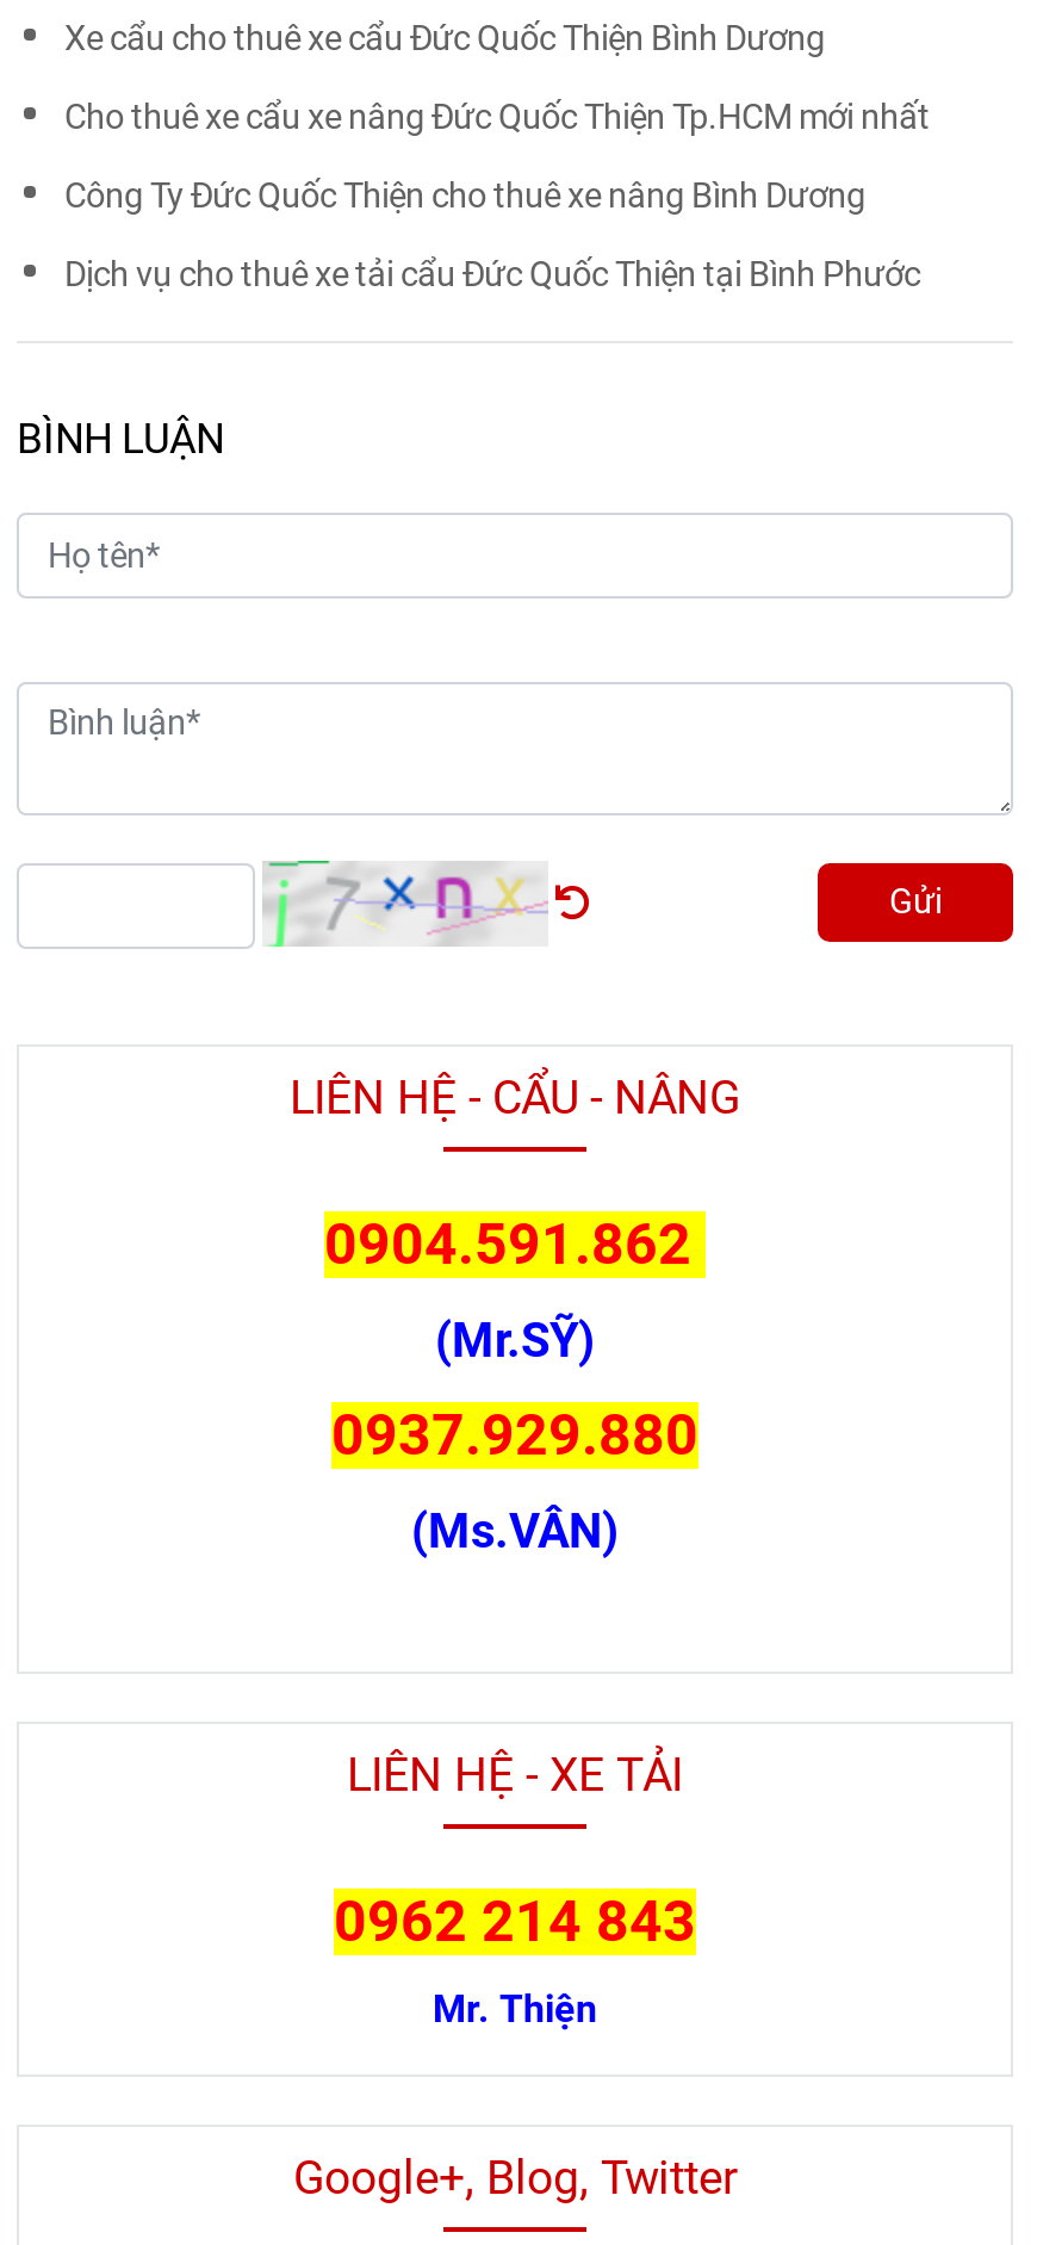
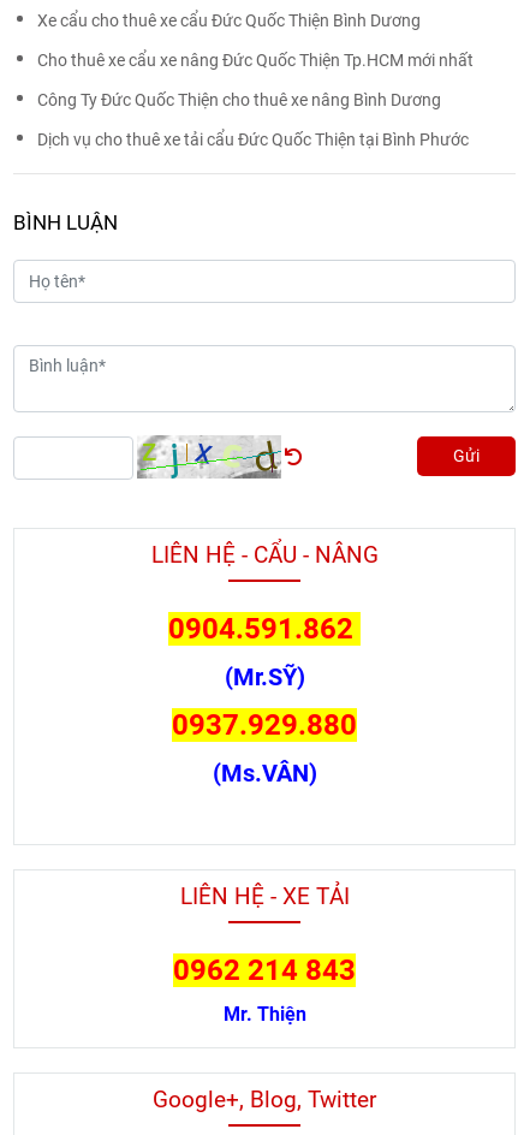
- [image]
+ [image]
